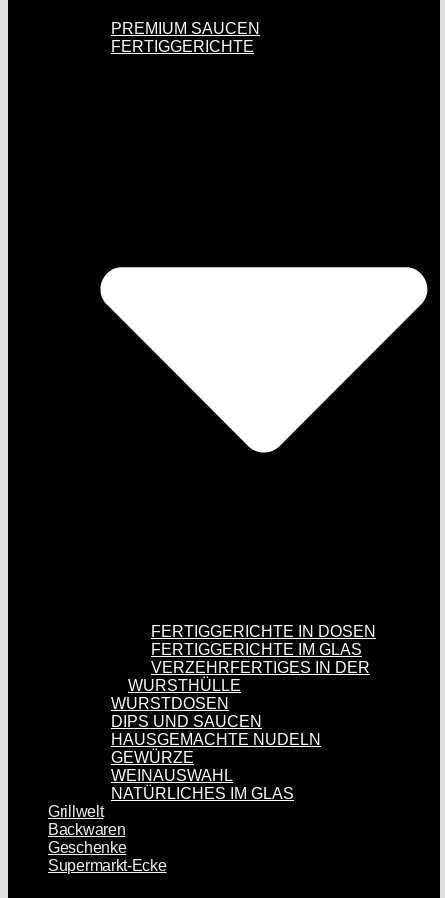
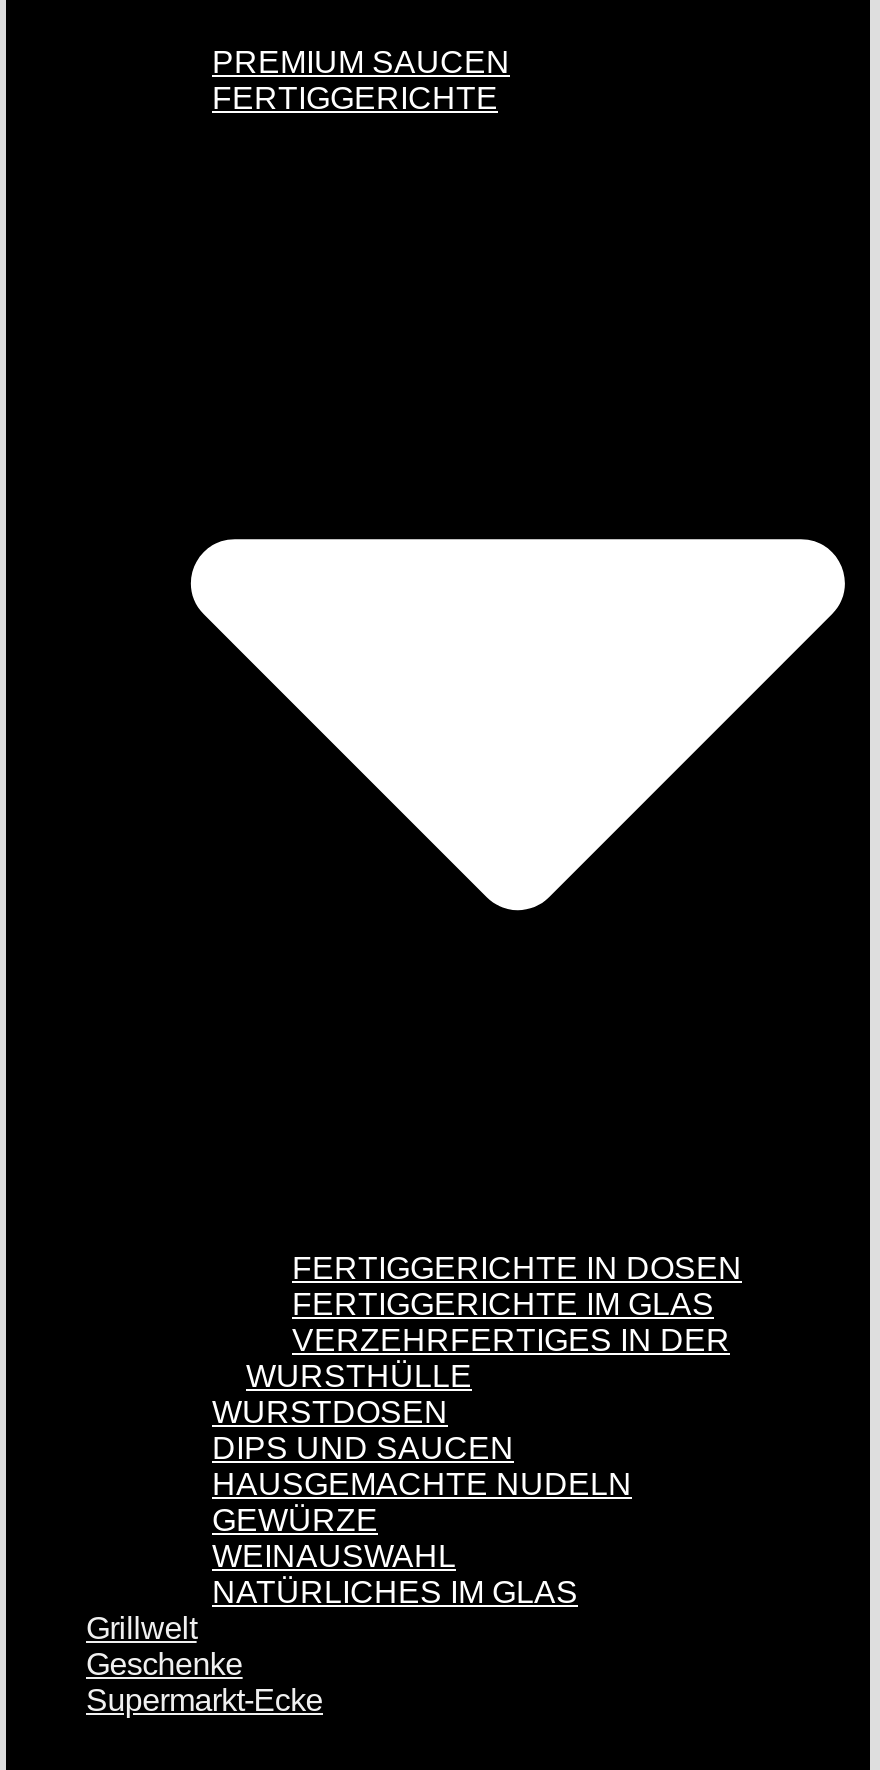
- Backwaren
